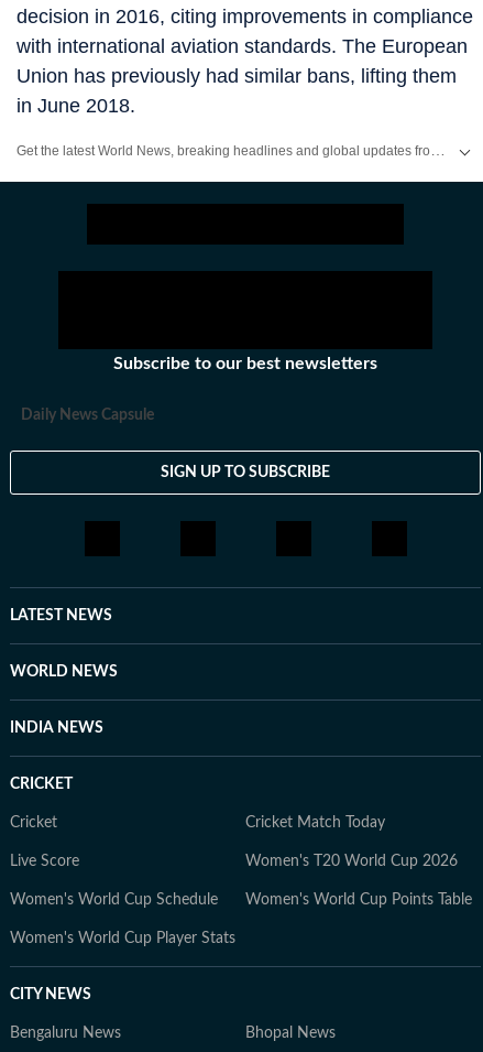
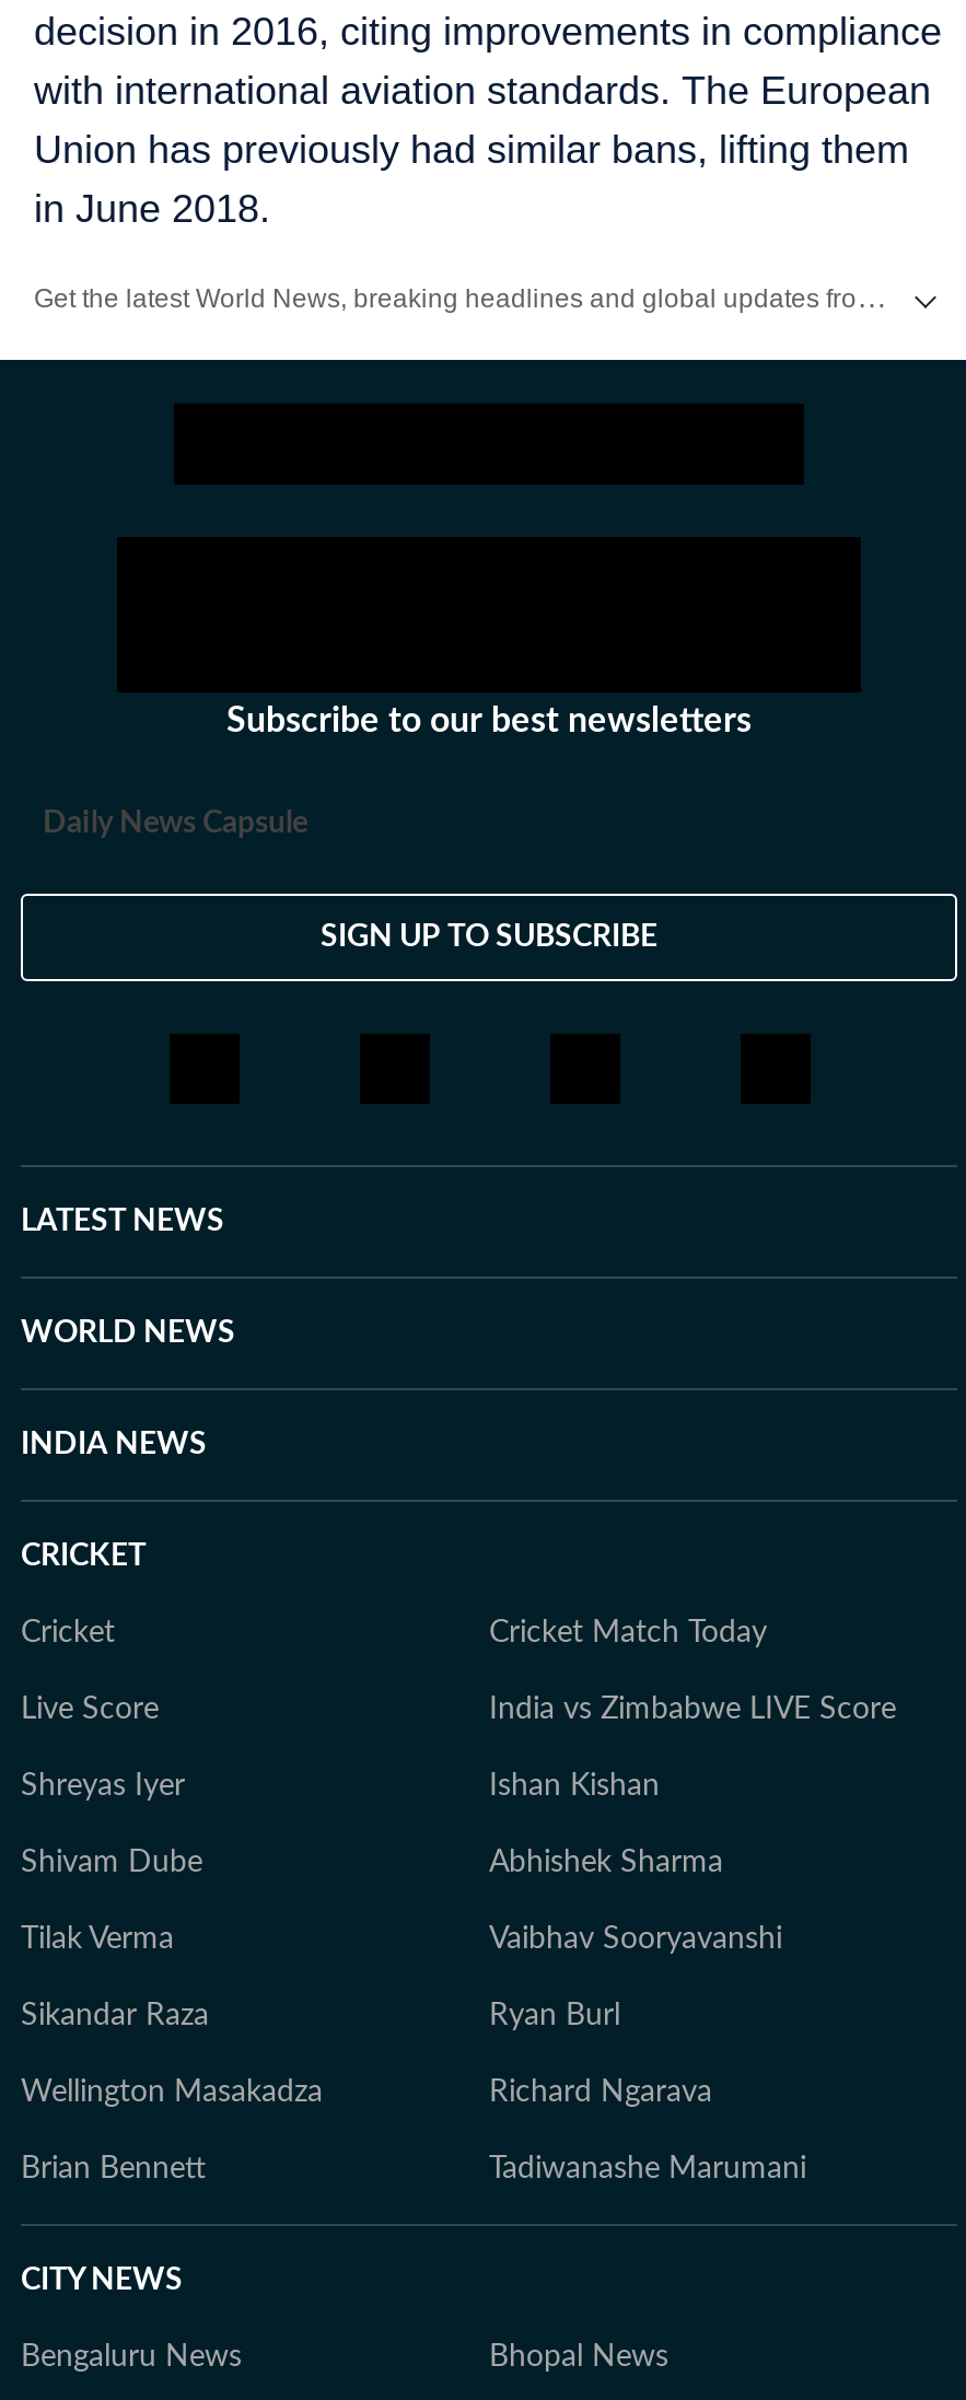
- Women's T20 World Cup 2026
- Women's World Cup Schedule
- Women's World Cup Points Table
- Women's World Cup Player Stats
+ India vs Zimbabwe LIVE Score
+ Shreyas Iyer
+ Ishan Kishan
+ Shivam Dube
+ Abhishek Sharma
+ Tilak Verma
+ Vaibhav Sooryavanshi
+ Sikandar Raza
+ Ryan Burl
+ Wellington Masakadza
+ Richard Ngarava
+ Brian Bennett
+ Tadiwanashe Marumani
